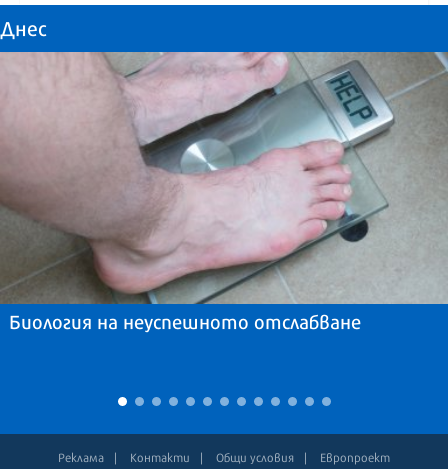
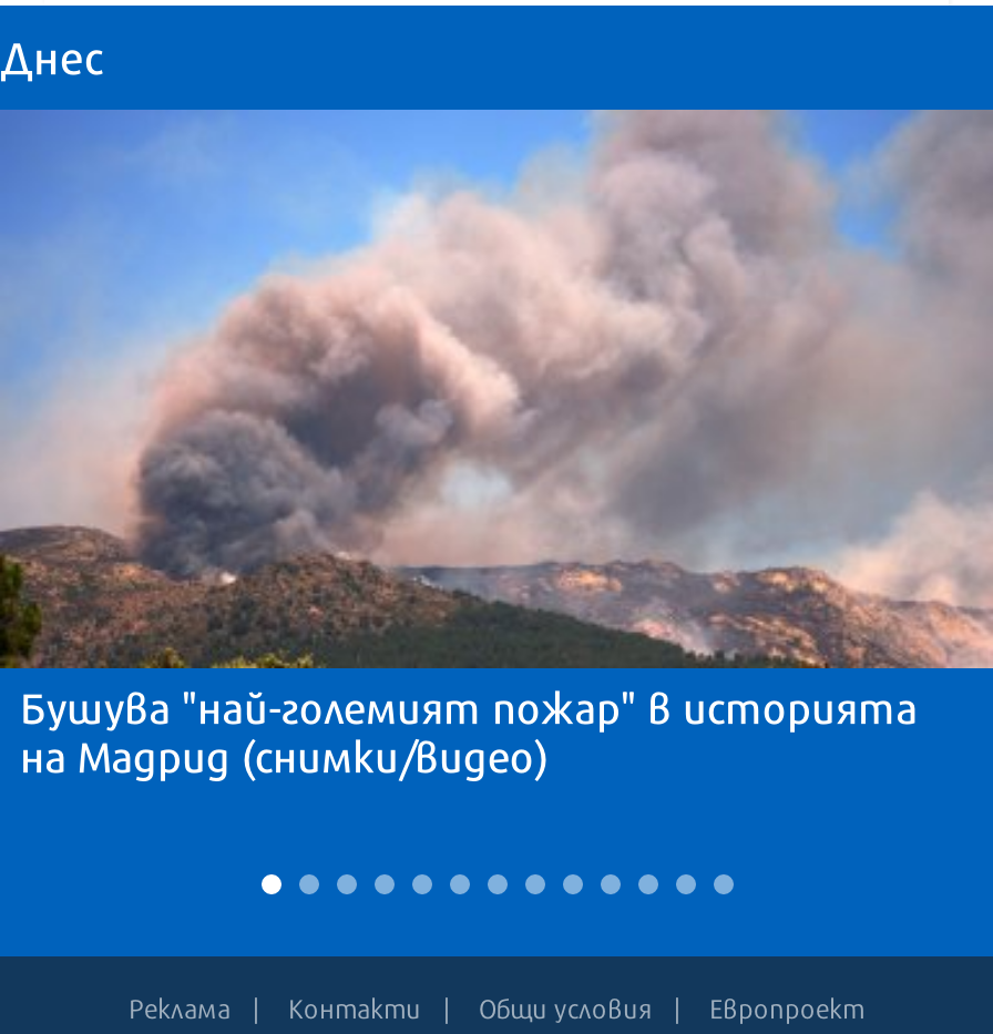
- [image]
- Биология на неуспешното отслабване
+ [image]
+ Бушува "най-големият пожар" в историята
+ на Мадрид (снимки/видео)
